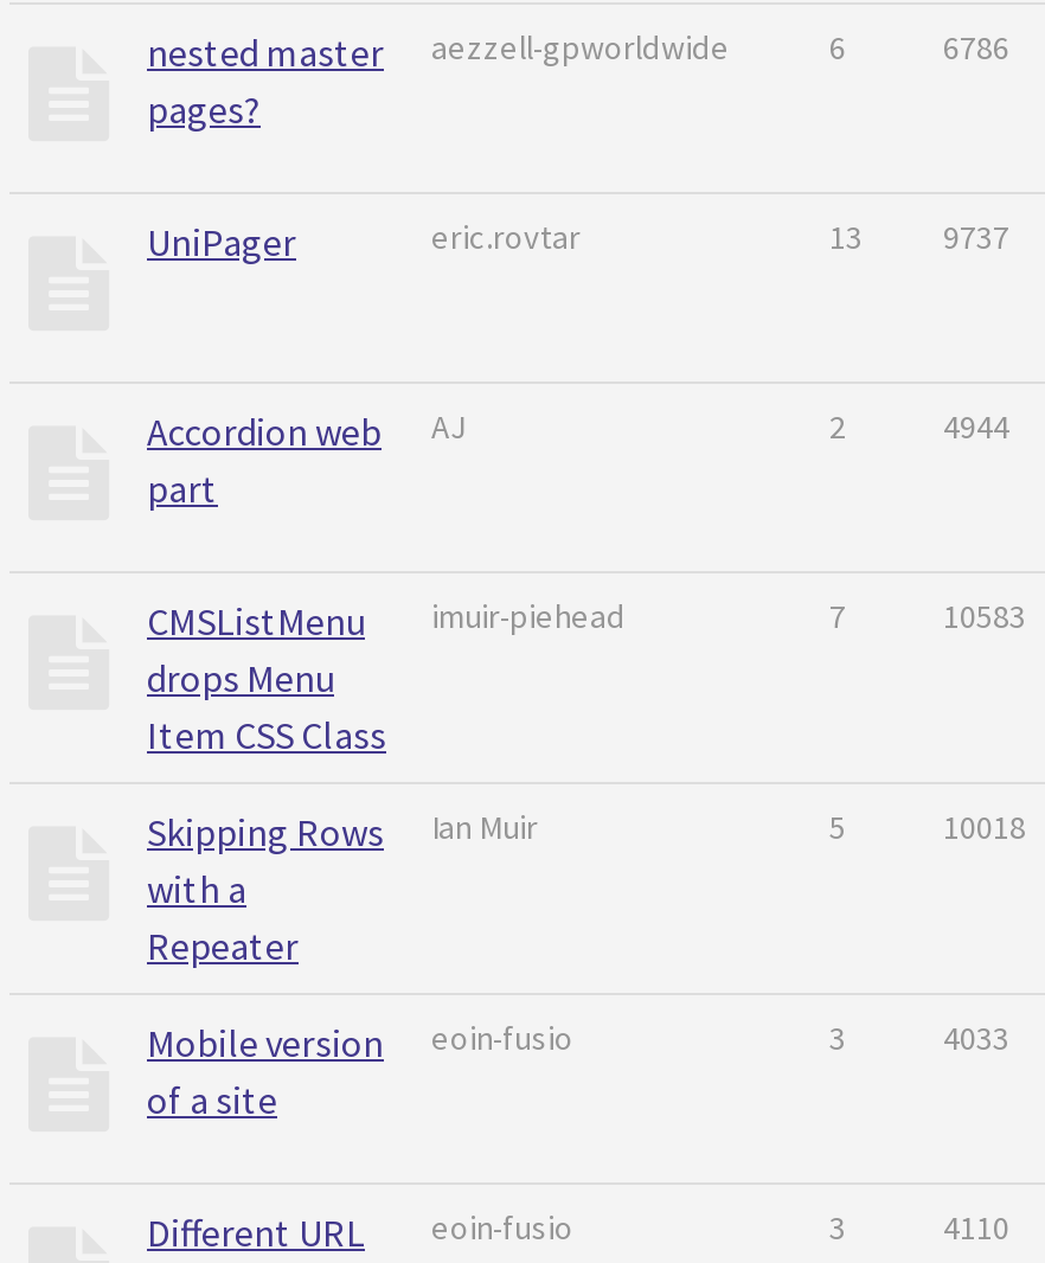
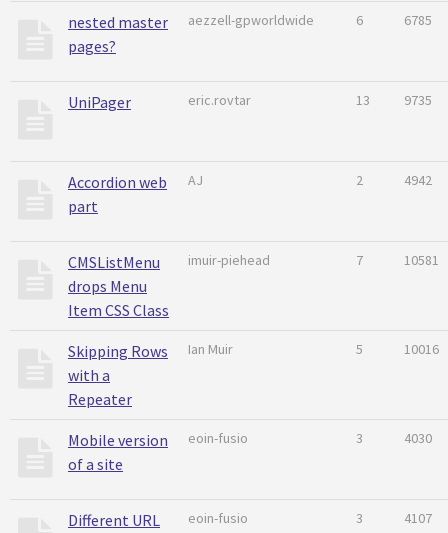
- 6786
+ 6785

- 13 9737
+ 13 9735

- 4944
+ 4942

- 10583
+ 10581

- 10018
+ 10016

- 4033
+ 4030

- 4110
+ 4107
